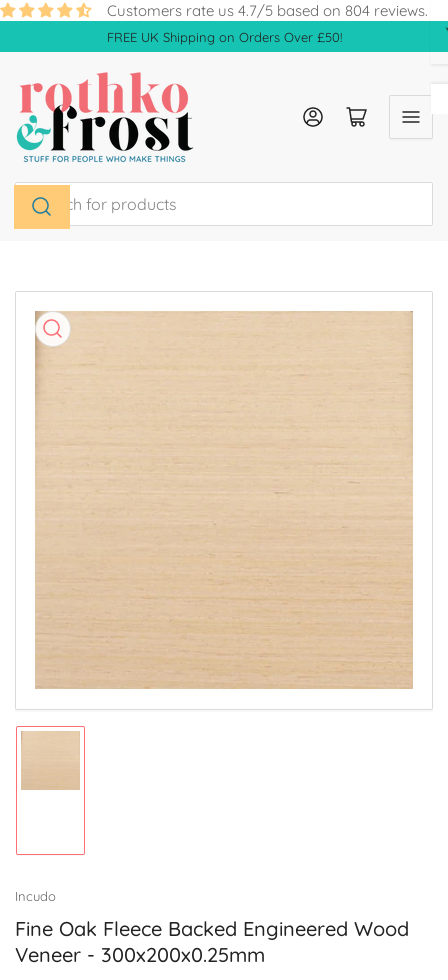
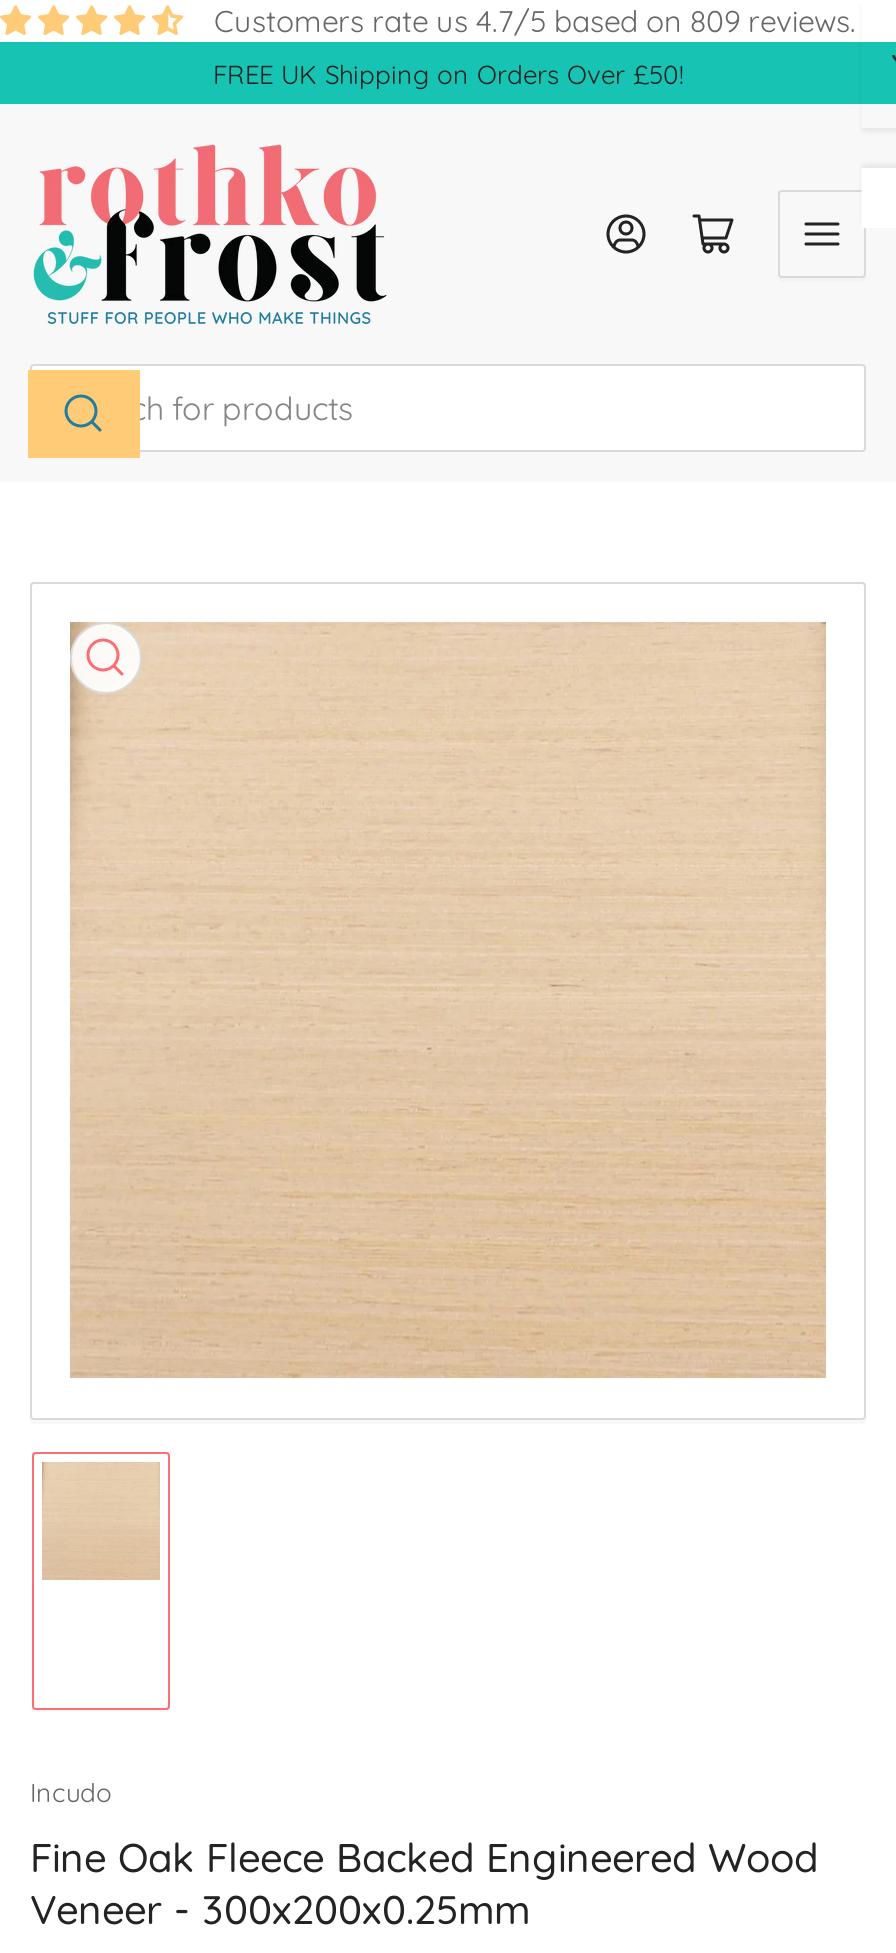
- Customers rate us 4.7/5 based on 804 reviews.
+ Customers rate us 4.7/5 based on 809 reviews.
